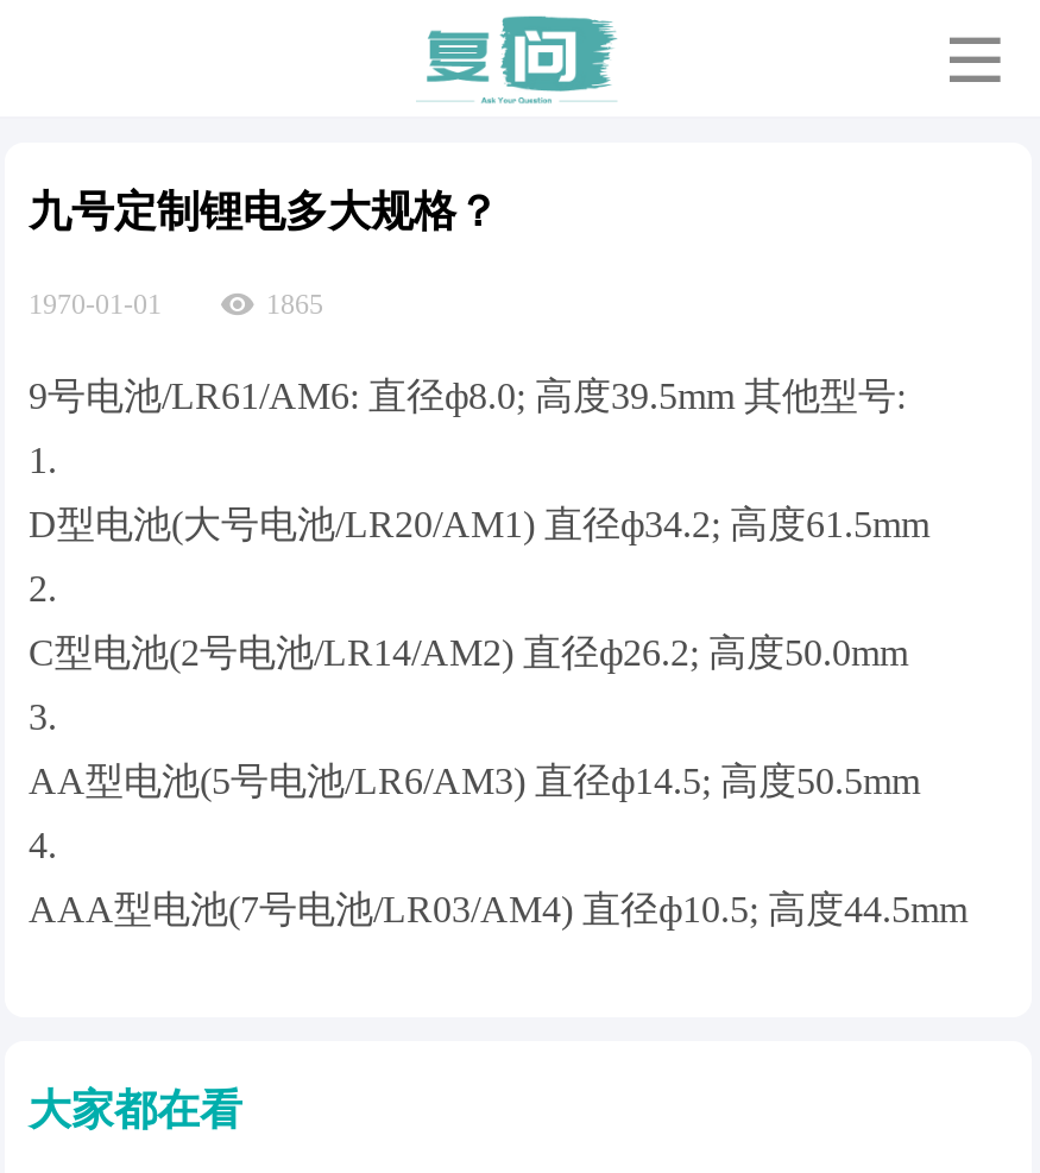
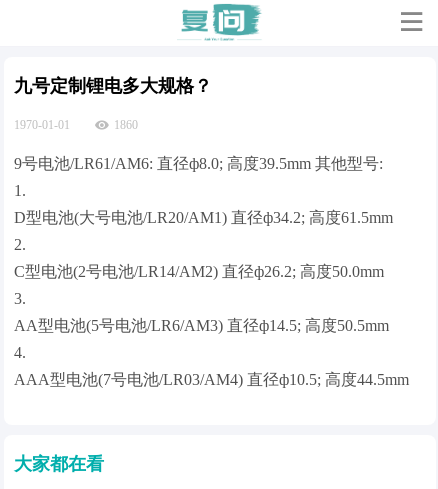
- 1865
+ 1860
